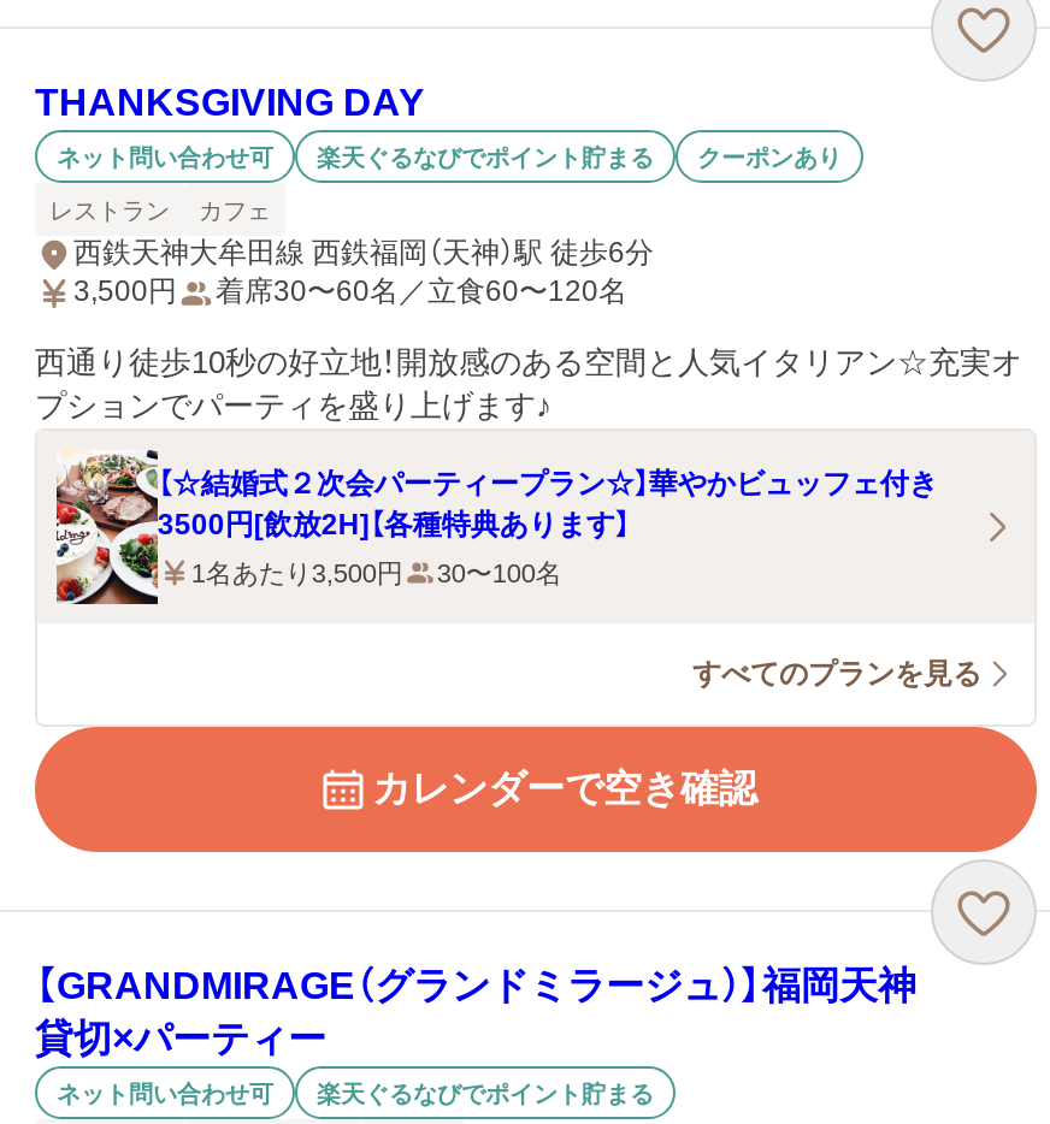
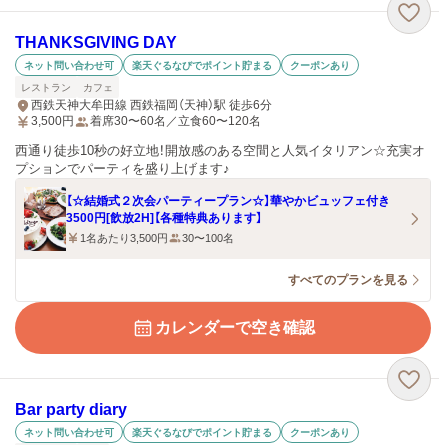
- 【GRANDMIRAGE（グランドミラージュ）】福岡天神
- 貸切×パーティー
+ Bar party diary

+ クーポンあり
